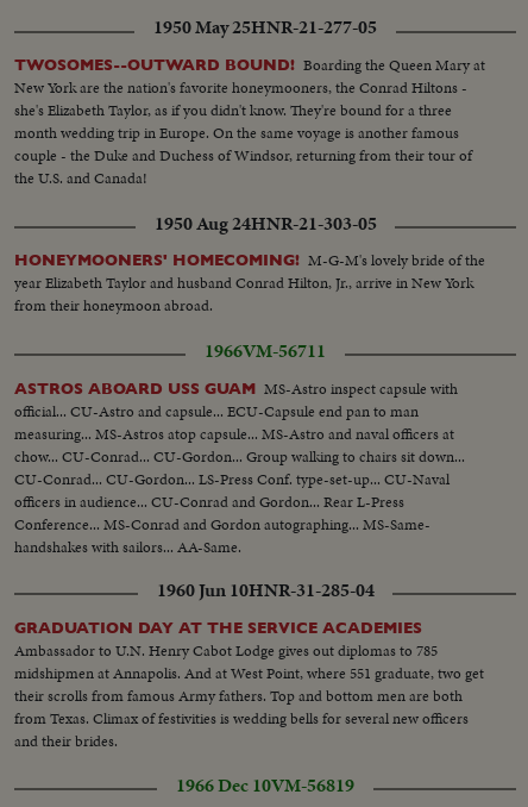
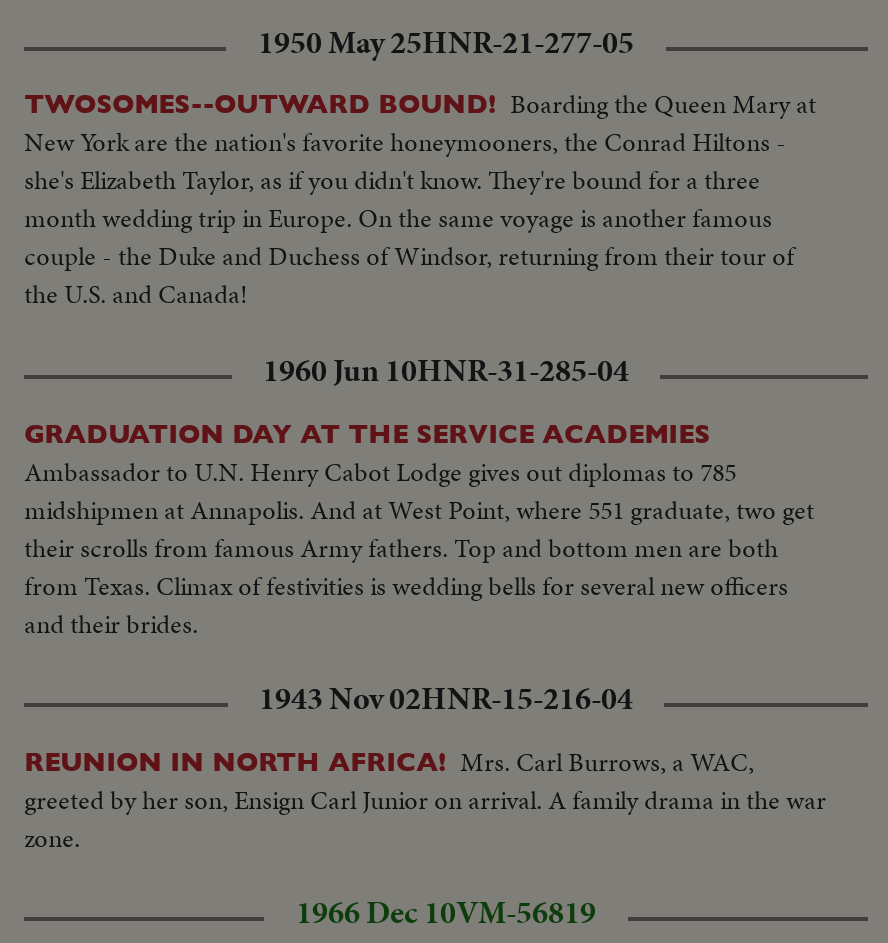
- 1950 Aug 24HNR-21-303-05
- HONEYMOONERS' HOMECOMING! M-G-M's lovely bride of the
- year Elizabeth Taylor and husband Conrad Hilton, Jr., arrive in New York
- from their honeymoon abroad.
- 1966VM-56711
- ASTROS ABOARD USS GUAM MS-Astro inspect capsule with
- official... CU-Astro and capsule... ECU-Capsule end pan to man
- measuring... MS-Astros atop capsule... MS-Astro and naval officers at
- chow... CU-Conrad... CU-Gordon... Group walking to chairs sit down...
- CU-Conrad... CU-Gordon... LS-Press Conf. type-set-up... CU-Naval
- officers in audience... CU-Conrad and Gordon... Rear L-Press
- Conference... MS-Conrad and Gordon autographing... MS-Same-
- handshakes with sailors... AA-Same.

moved up: 1960 Jun 10HNR-31-285-04 | GRADUATION DAY AT THE SERVICE ACADEMIES | Ambassador to U.N. Henry Cabot Lodge gives out diplomas to 785 | midshipmen at Annapolis. And at West Point, where 551 graduate, two get | their scrolls from famous Army fathers. Top and bottom men are both | from Texas. Climax of festivities is wedding bells for several new officers | and their brides.

+ 1943 Nov 02HNR-15-216-04
+ REUNION IN NORTH AFRICA! Mrs. Carl Burrows, a WAC,
+ greeted by her son, Ensign Carl Junior on arrival. A family drama in the war
+ zone.
